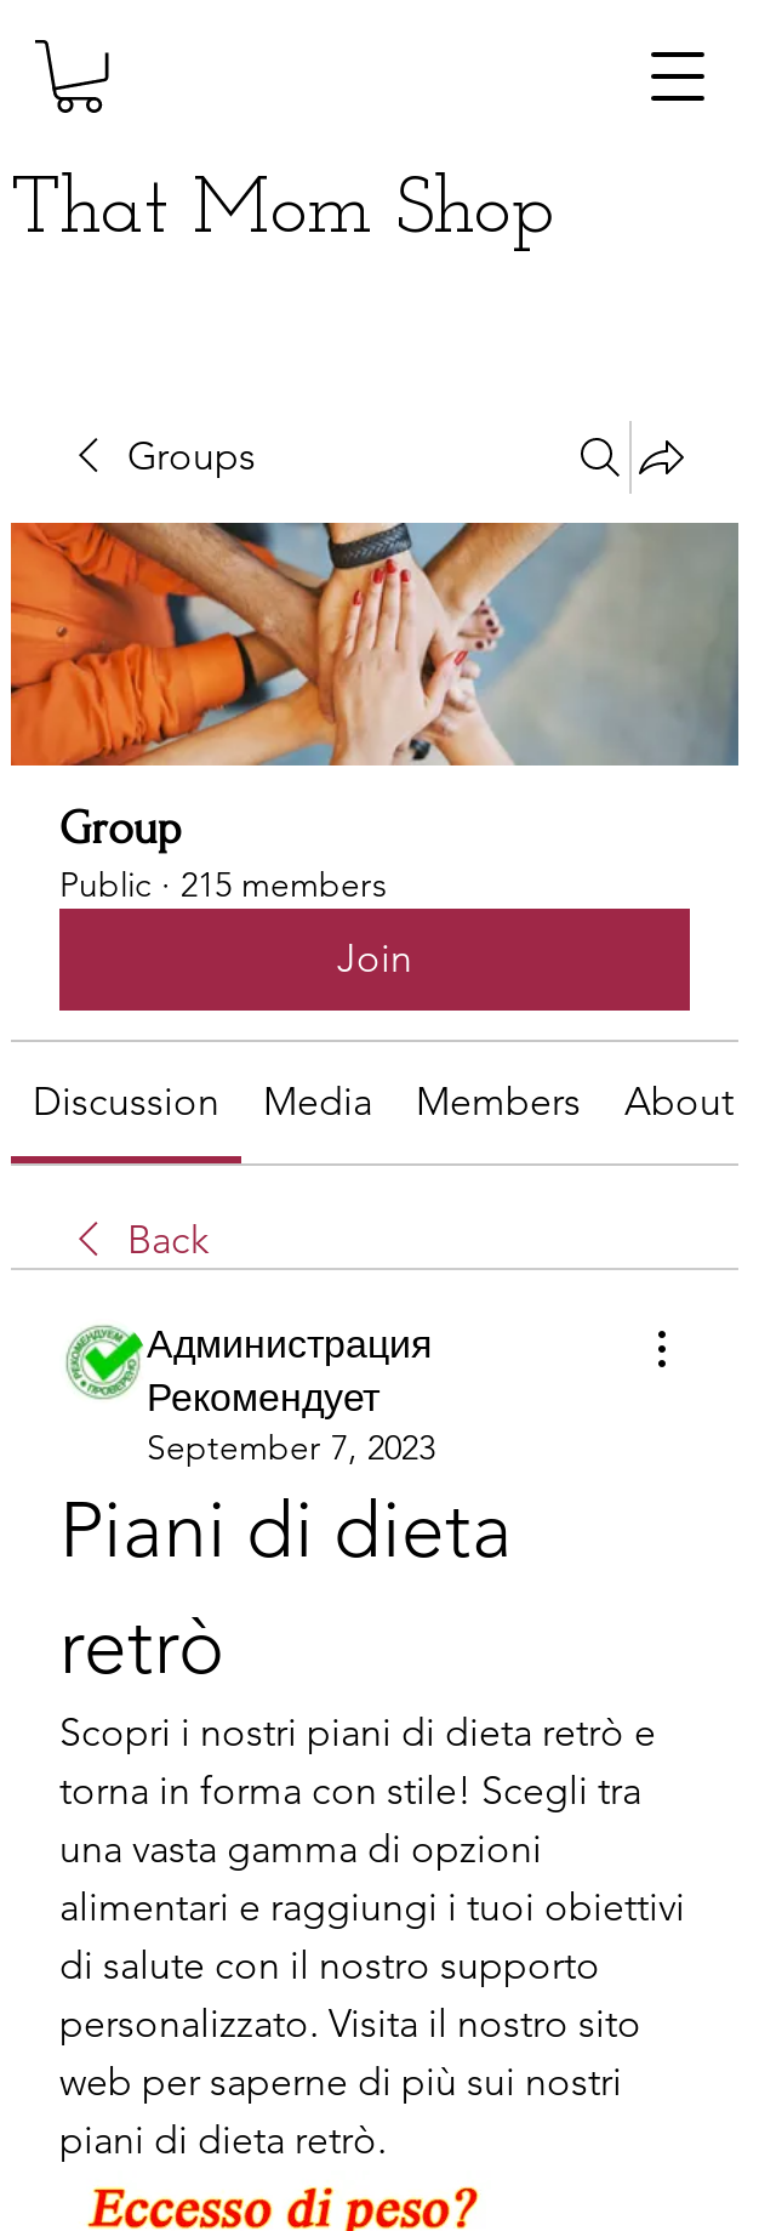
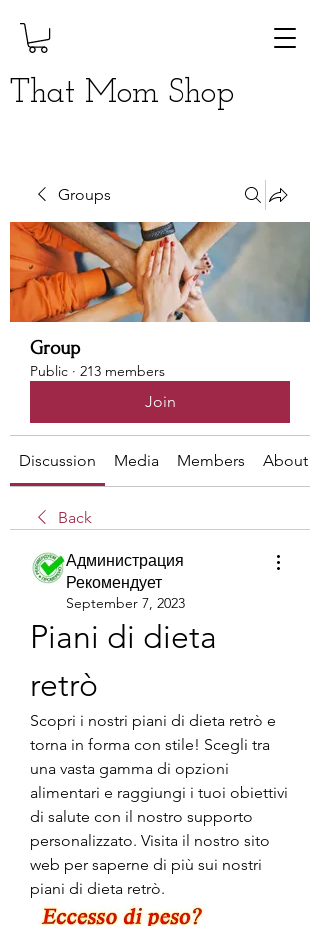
- Public · 215 members
+ Public · 213 members
